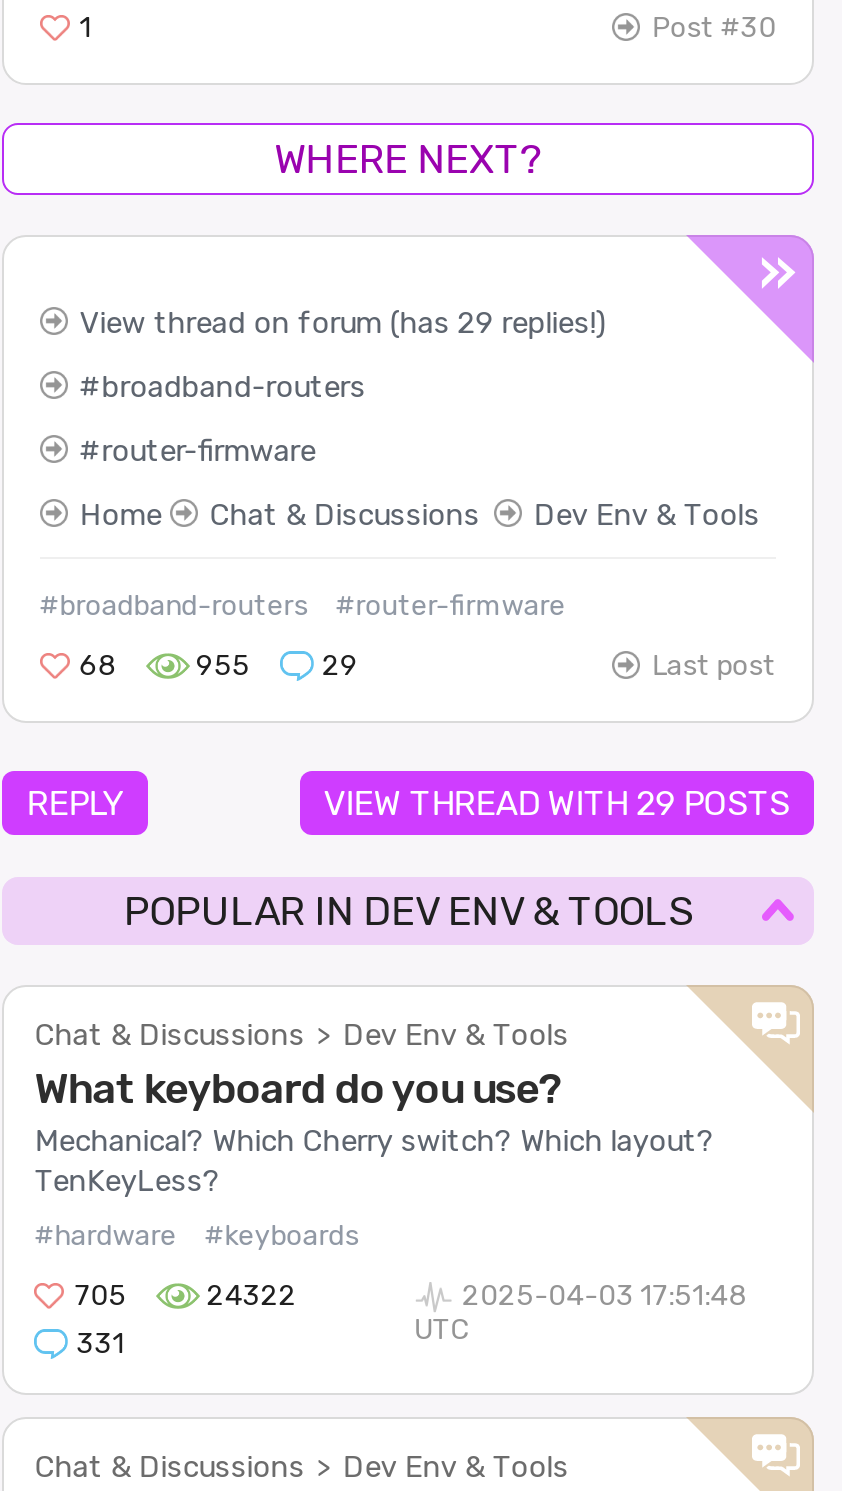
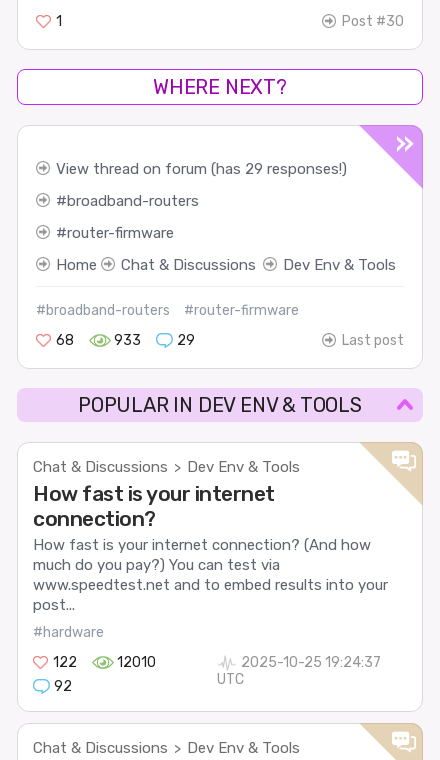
- View thread on forum (has 29 replies!)
+ View thread on forum (has 29 responses!)

- 955
+ 933

- REPLY
- VIEW THREAD WITH 29 POSTS

moved up: POPULAR IN DEV ENV & TOOLS | Chat & Discussions > Dev Env & Tools

- What keyboard do you use?
- Mechanical? Which Cherry switch? Which layout?
- TenKeyLess?
+ How fast is your internet
+ connection?
+ How fast is your internet connection? (And how
+ much do you pay?) You can test via
+ www.speedtest.net and to embed results into your
+ post...

- #keyboards
- 705
- 24322
- 331
+ 122
+ 12010
+ 92

- 2025-04-03 17:51:48
+ 2025-10-25 19:24:37
